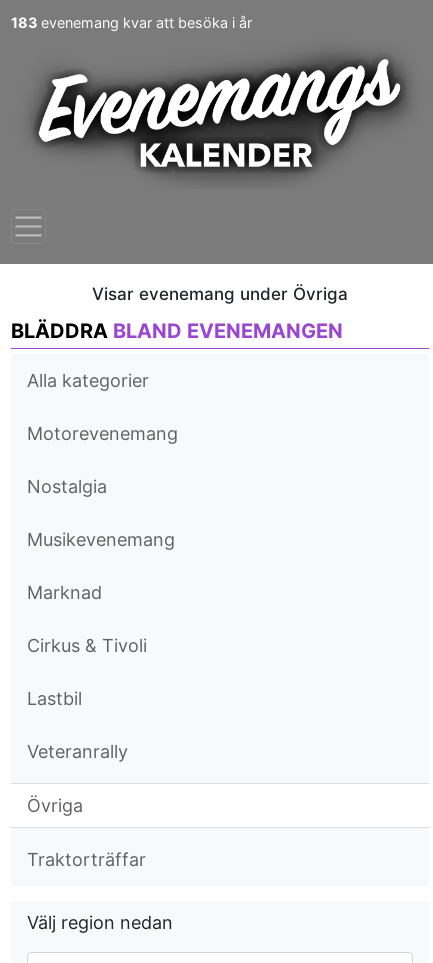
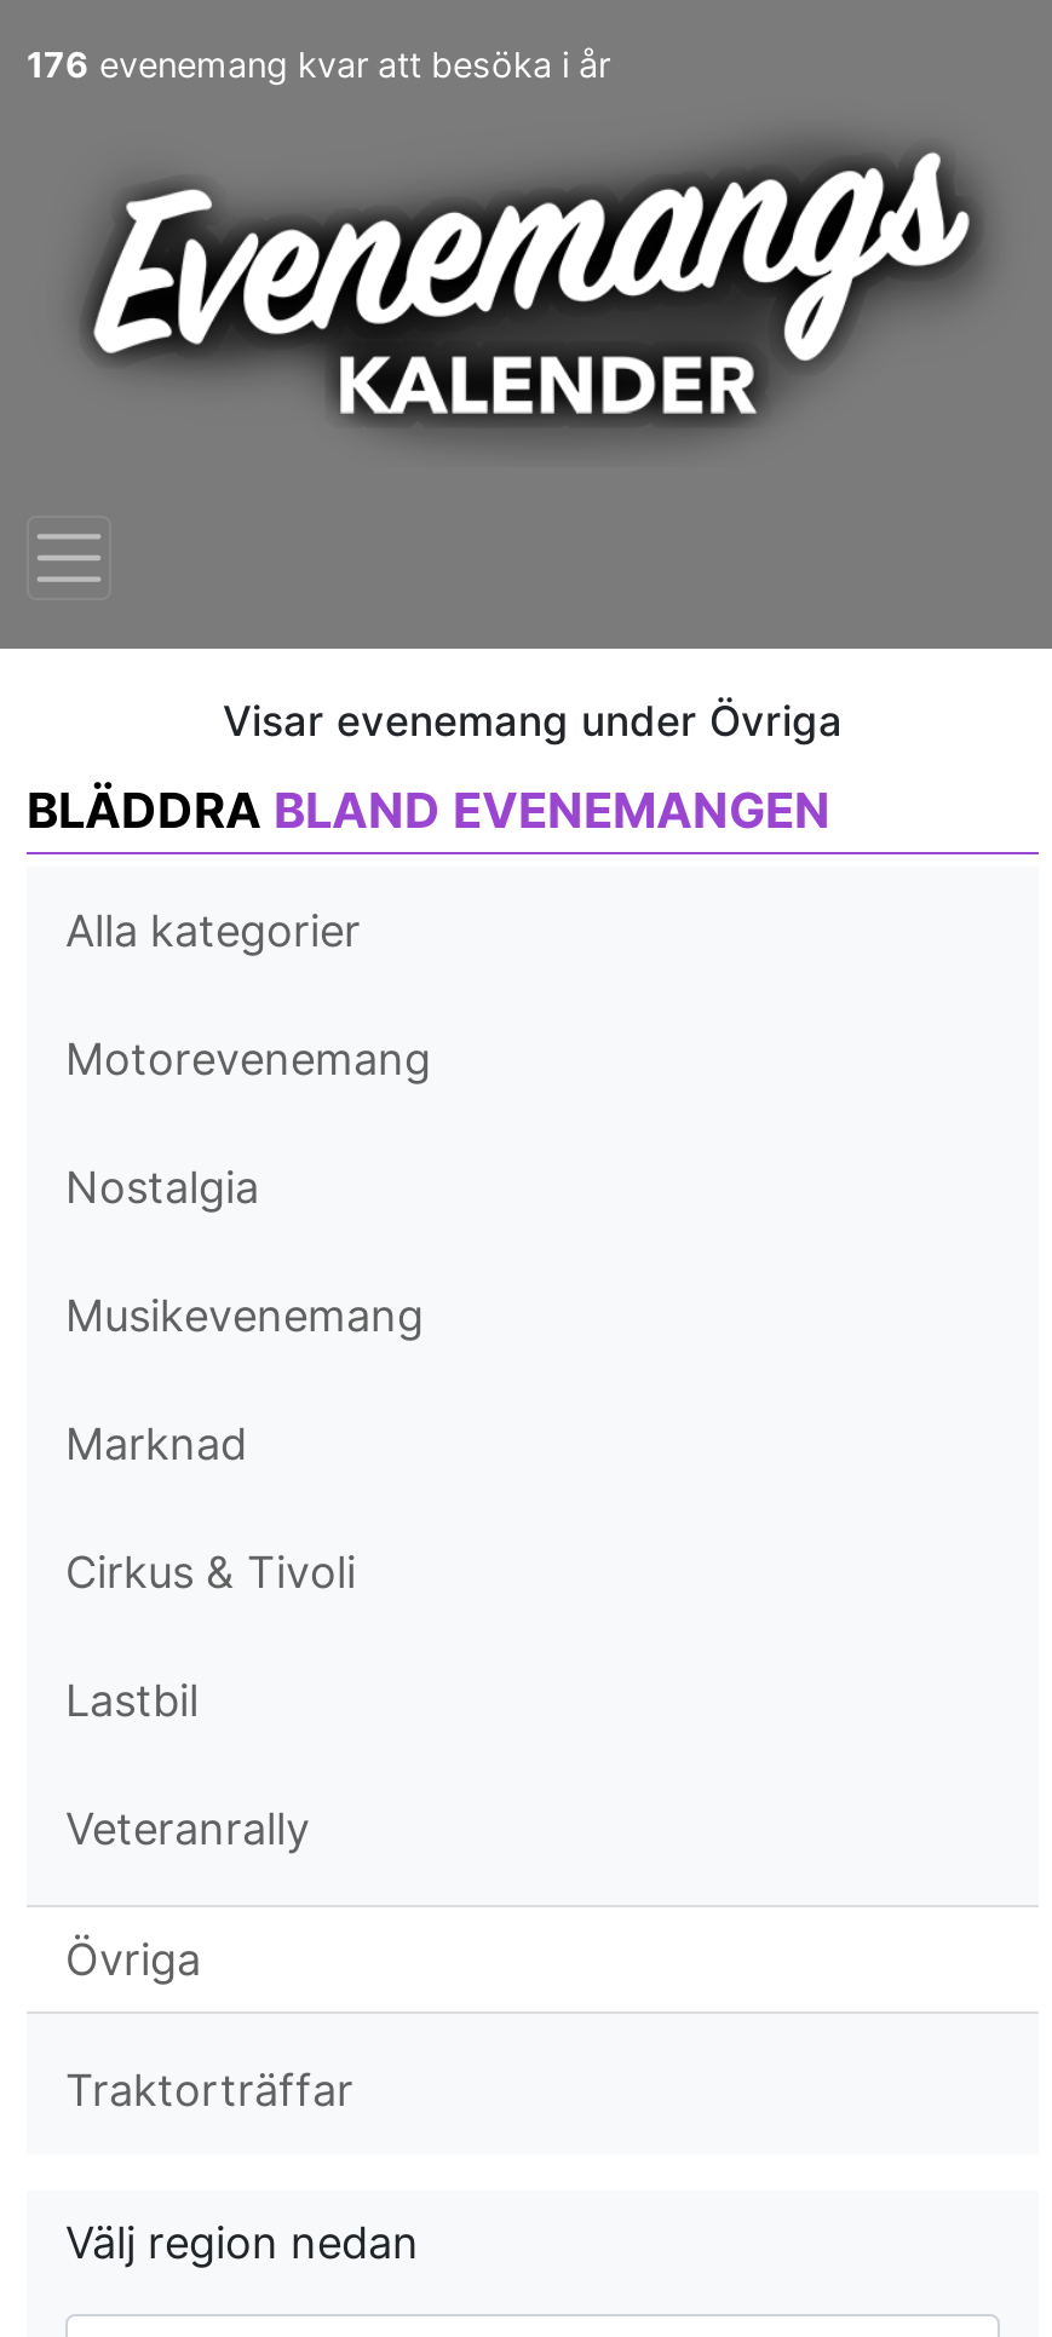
- 183 evenemang kvar att besöka i år
+ 176 evenemang kvar att besöka i år
